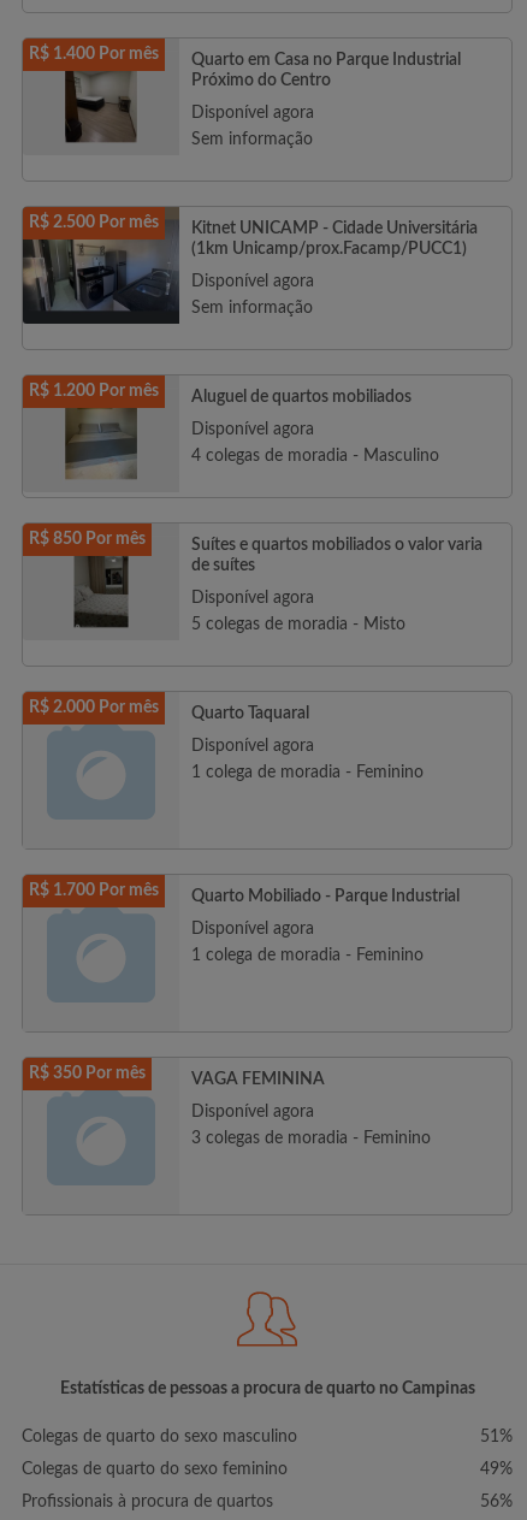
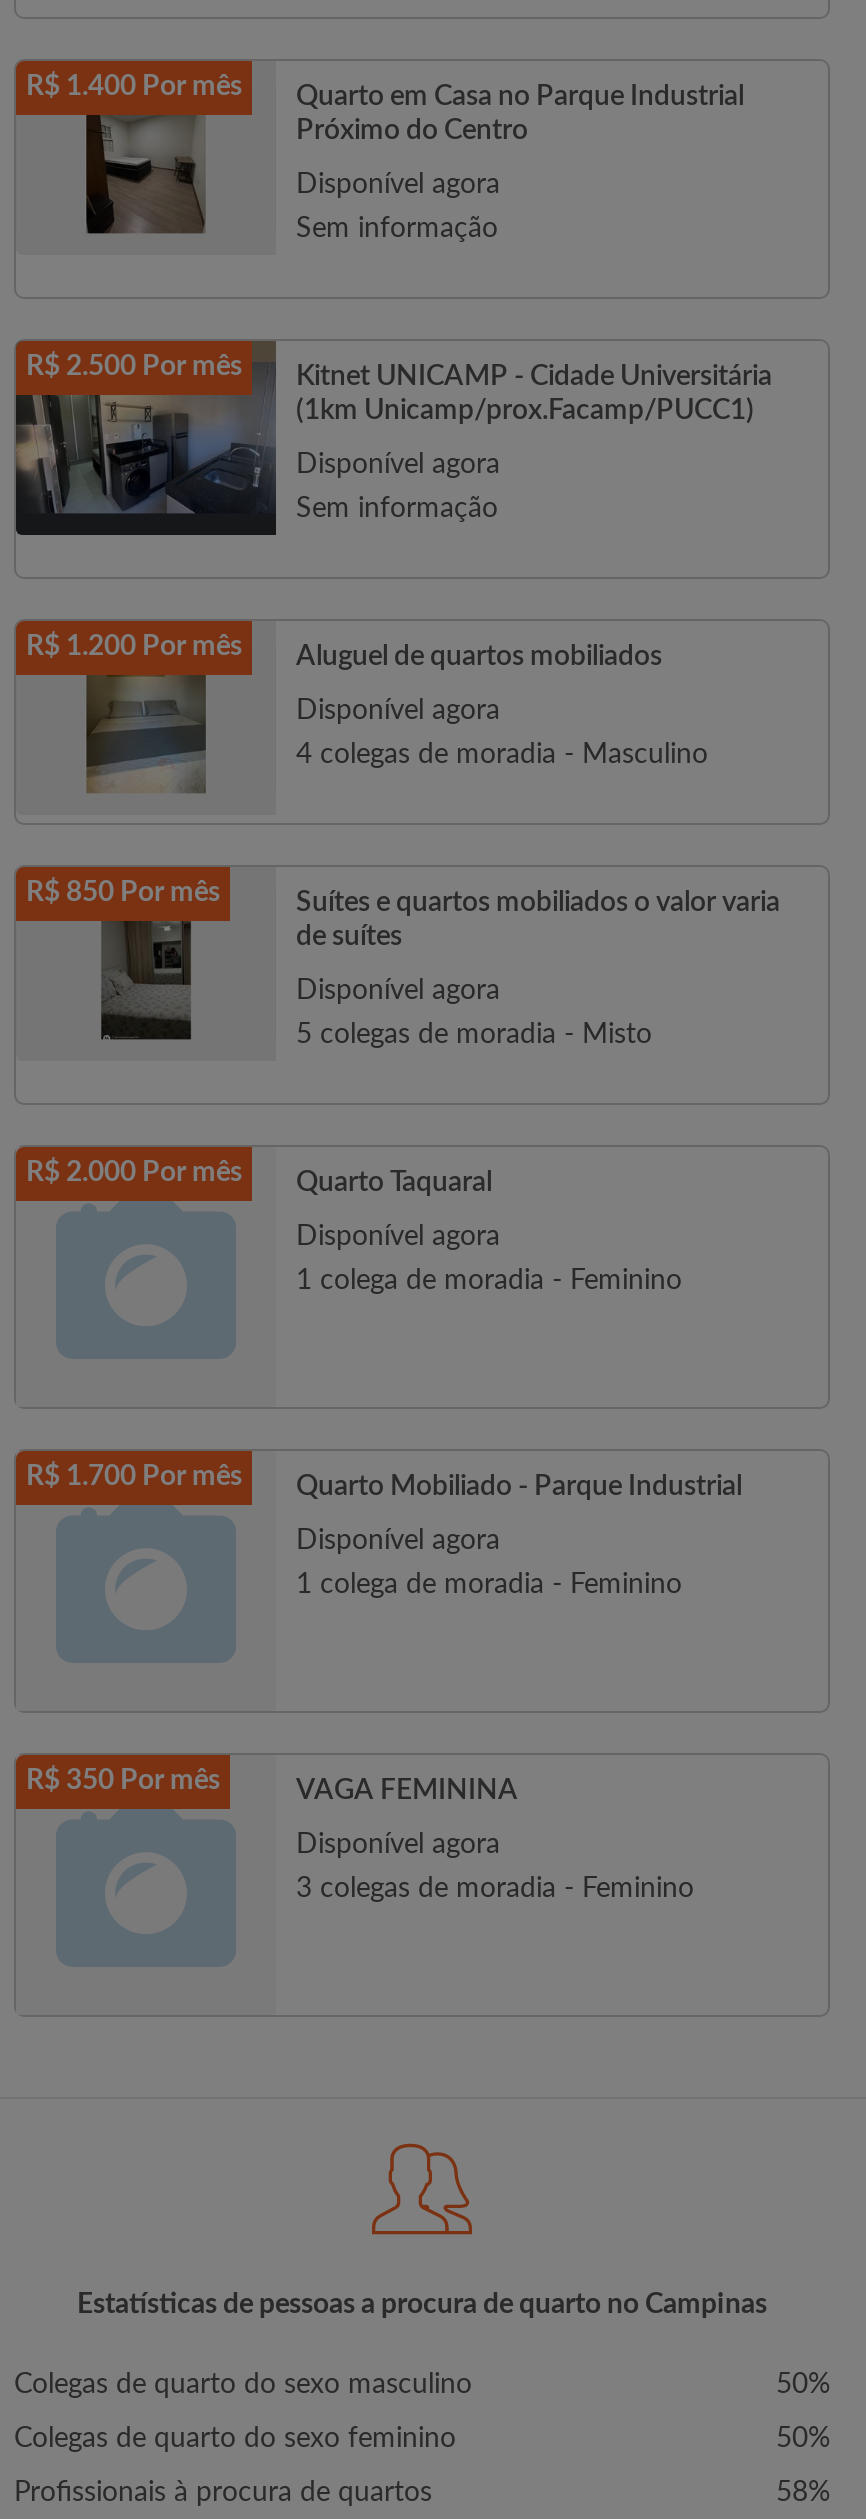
- 51%
+ 50%

- 49%
+ 50%

- 56%
+ 58%
